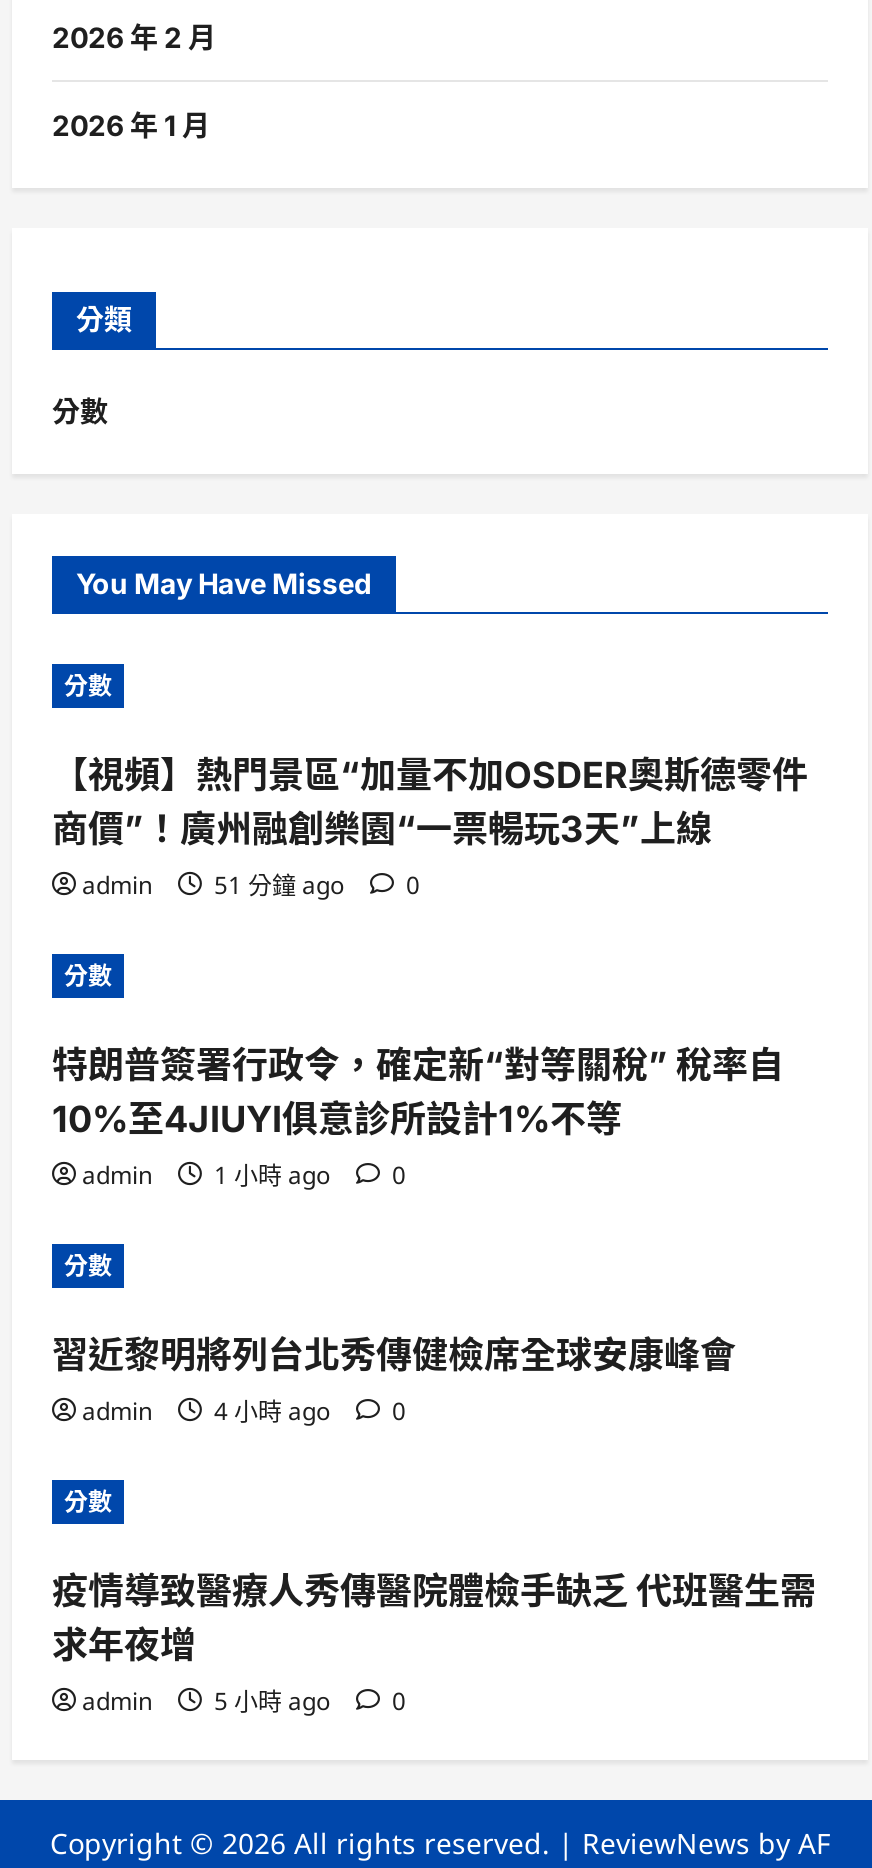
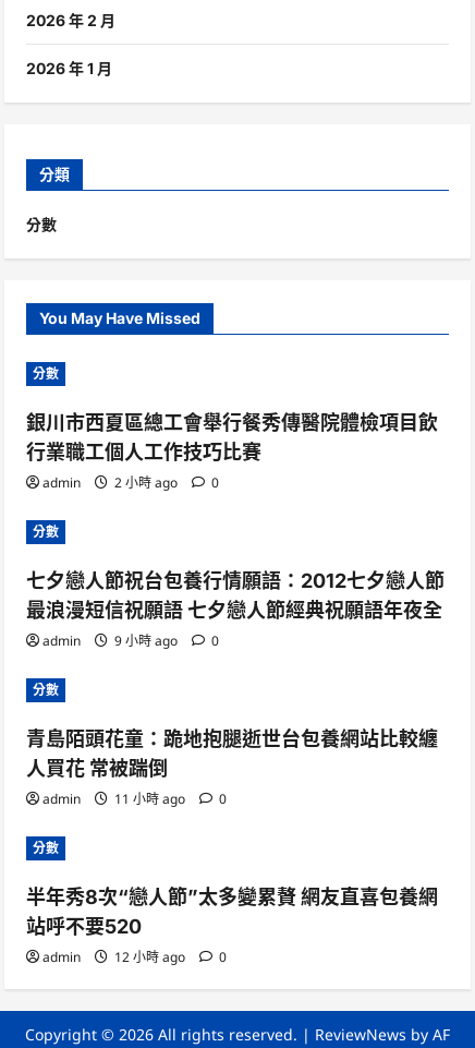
- 【視頻】熱門景區“加量不加OSDER奧斯德零件
- 商價”！廣州融創樂園“一票暢玩3天”上線
+ 銀川市西夏區總工會舉行餐秀傳醫院體檢項目飲
+ 行業職工個人工作技巧比賽

- admin 51 分鐘 ago 0
+ admin 2 小時 ago 0

- 特朗普簽署行政令，確定新“對等關稅” 稅率自
- 10%至4JIUYI俱意診所設計1%不等
+ 七夕戀人節祝台包養行情願語：2012七夕戀人節
+ 最浪漫短信祝願語 七夕戀人節經典祝願語年夜全

- admin 1 小時 ago 0
+ admin 9 小時 ago 0

- 習近黎明將列台北秀傳健檢席全球安康峰會
+ 青島陌頭花童：跪地抱腿逝世台包養網站比較纏
+ 人買花 常被踹倒

- admin 4 小時 ago 0
+ admin 11 小時 ago 0

- 疫情導致醫療人秀傳醫院體檢手缺乏 代班醫生需
- 求年夜增
+ 半年秀8次“戀人節”太多變累贅 網友直喜包養網
+ 站呼不要520

- admin 5 小時 ago 0
+ admin 12 小時 ago 0
